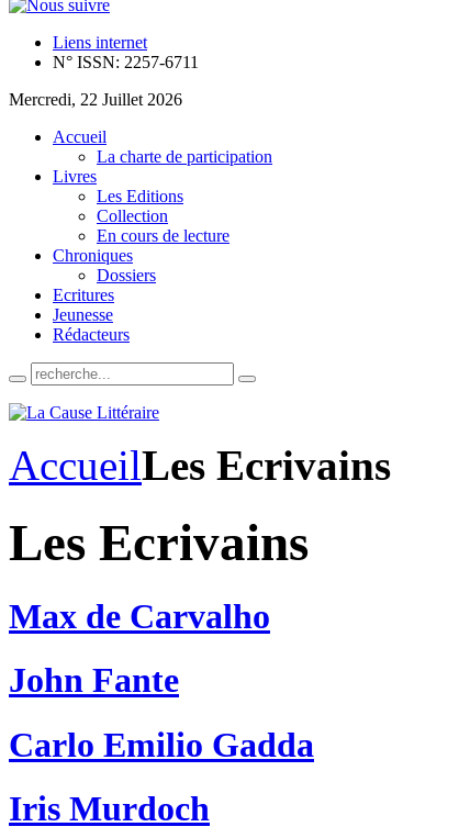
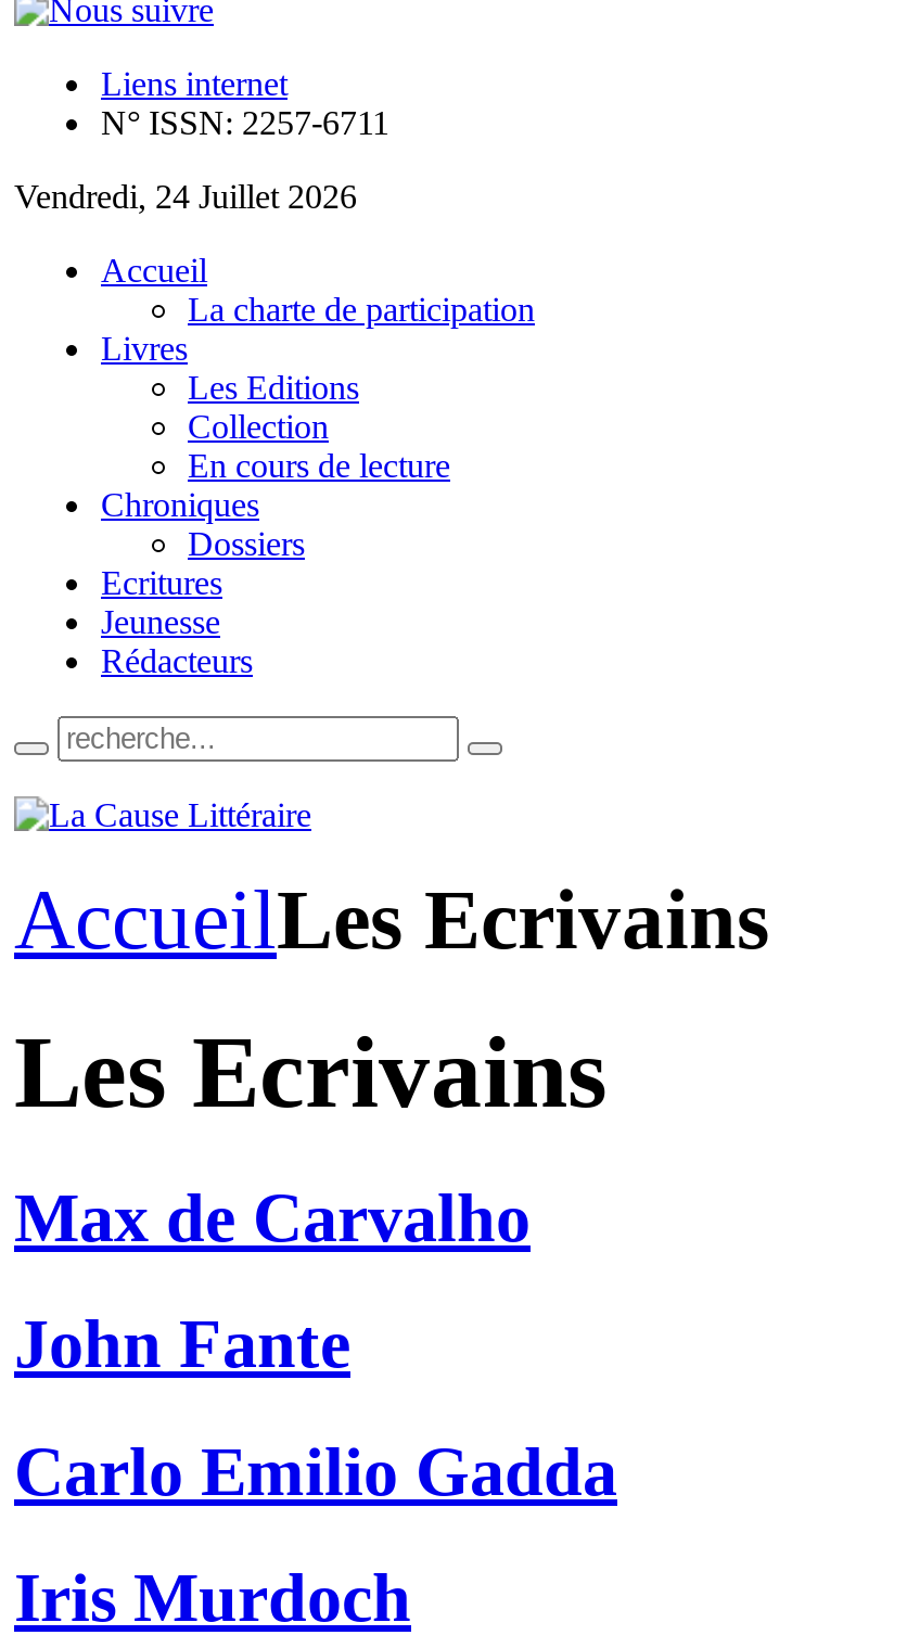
- Mercredi, 22 Juillet 2026
+ Vendredi, 24 Juillet 2026
